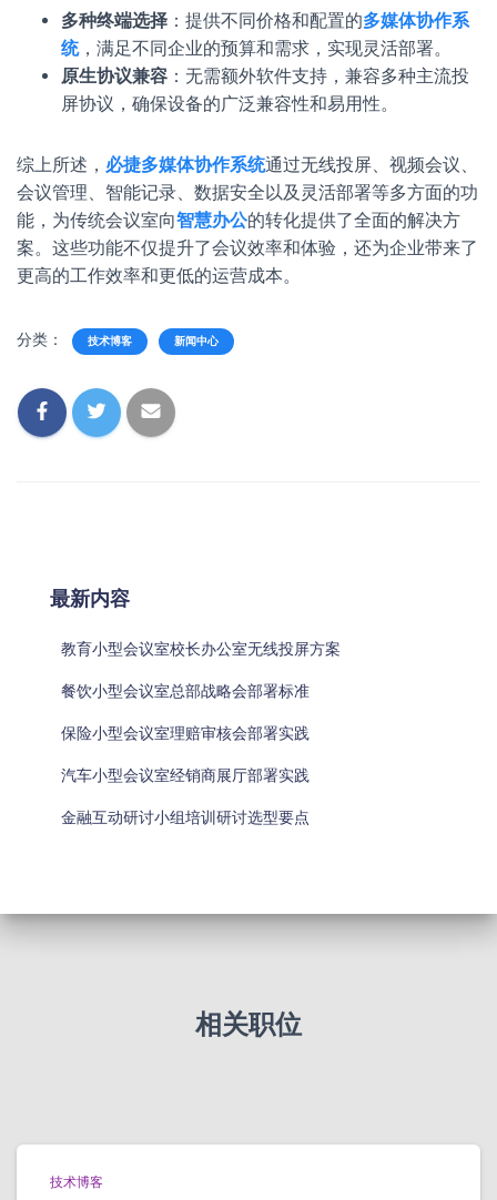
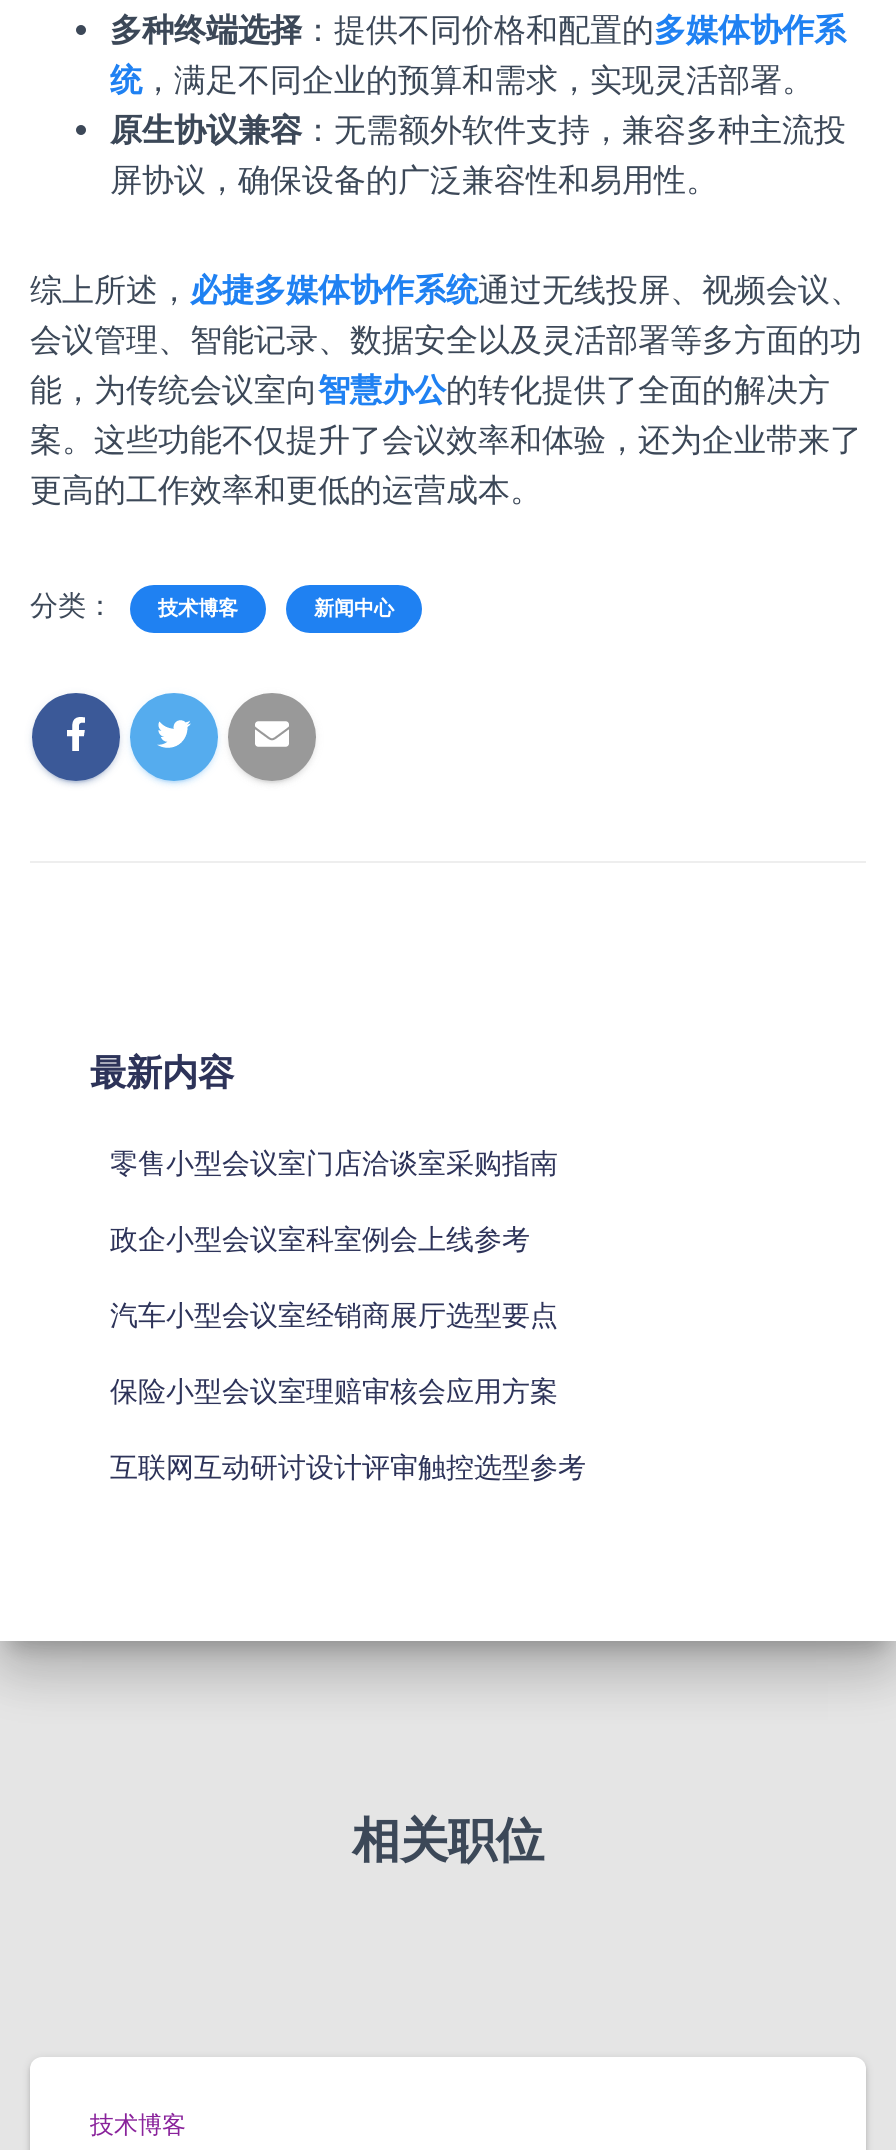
- 教育小型会议室校长办公室无线投屏方案
+ 零售小型会议室门店洽谈室采购指南

- 餐饮小型会议室总部战略会部署标准
+ 政企小型会议室科室例会上线参考

- 保险小型会议室理赔审核会部署实践
+ 汽车小型会议室经销商展厅选型要点

- 汽车小型会议室经销商展厅部署实践
+ 保险小型会议室理赔审核会应用方案

- 金融互动研讨小组培训研讨选型要点
+ 互联网互动研讨设计评审触控选型参考
